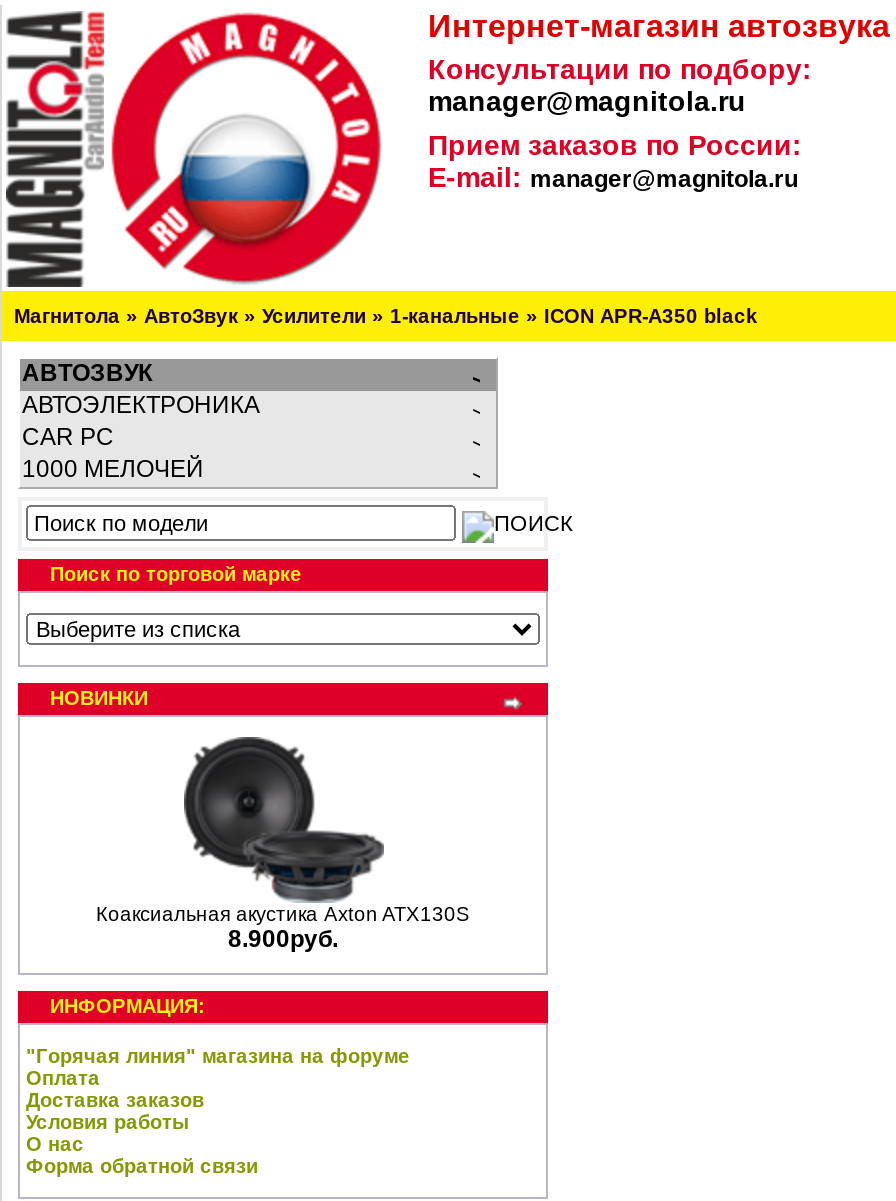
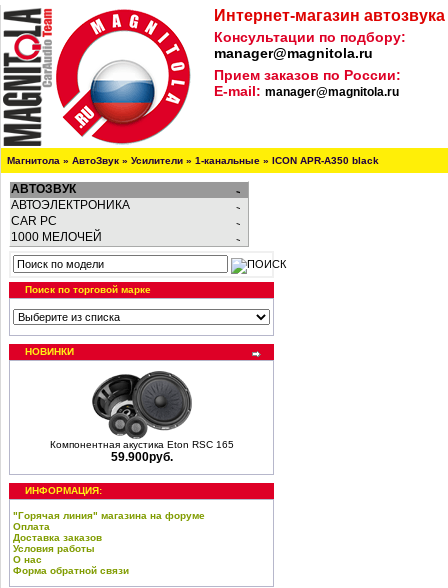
- [image]
- Коаксиальная акустика Axton ATX130S
- 8.900руб.
+ [image]
+ Компонентная акустика Eton RSC 165
+ 59.900руб.
